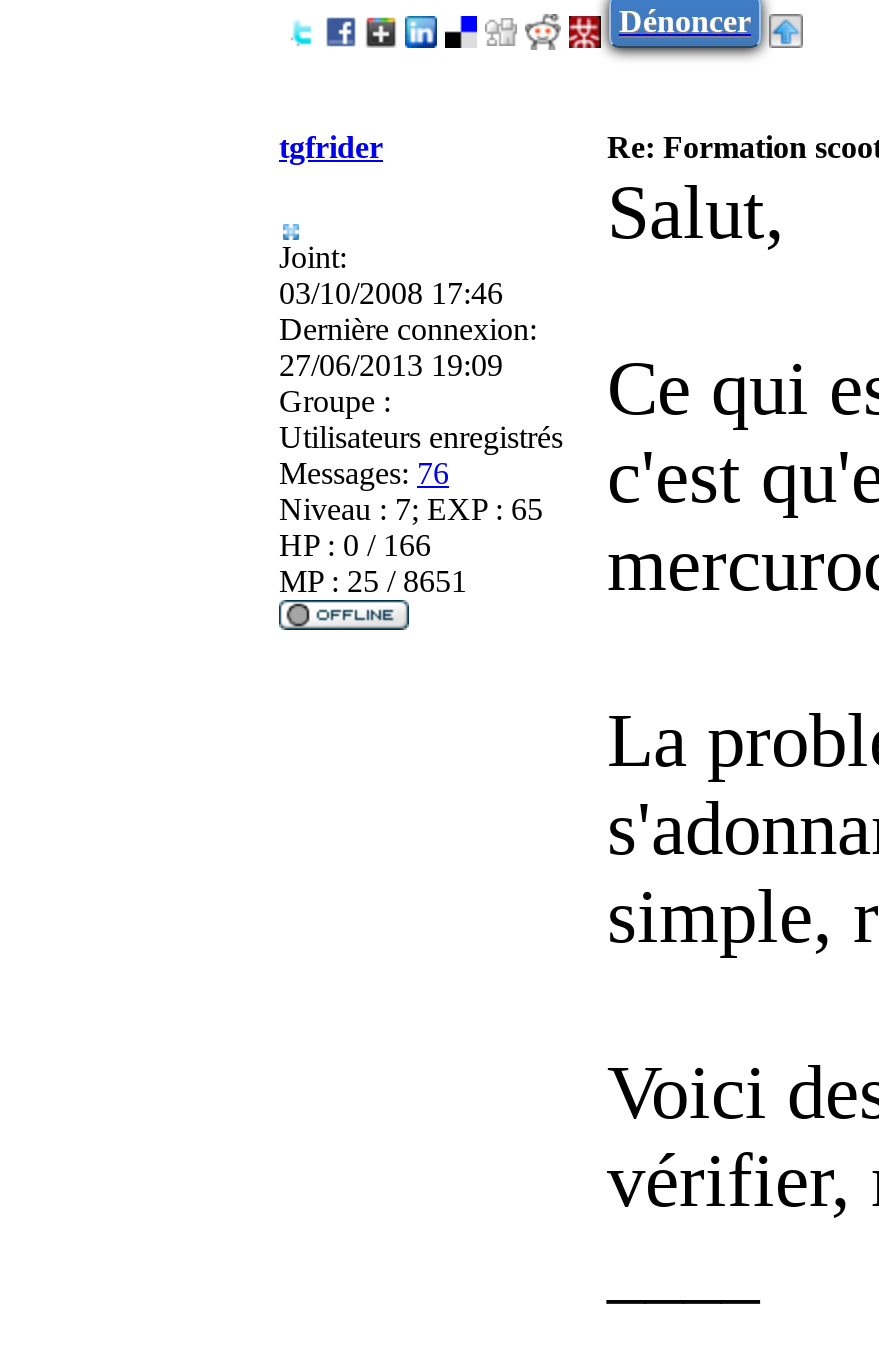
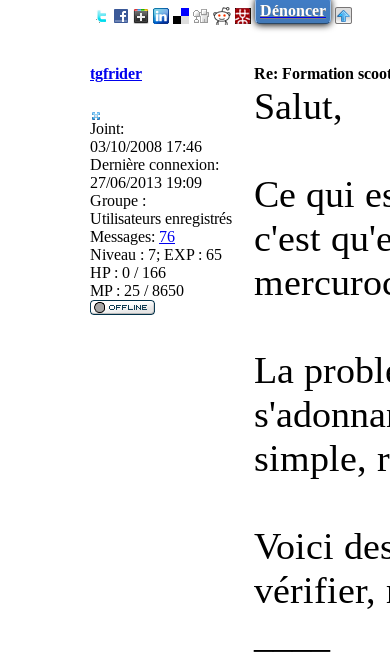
- MP : 25 / 8651
+ MP : 25 / 8650
